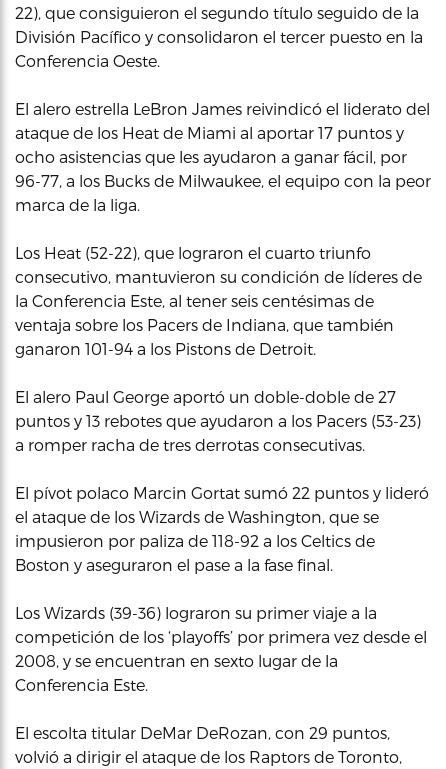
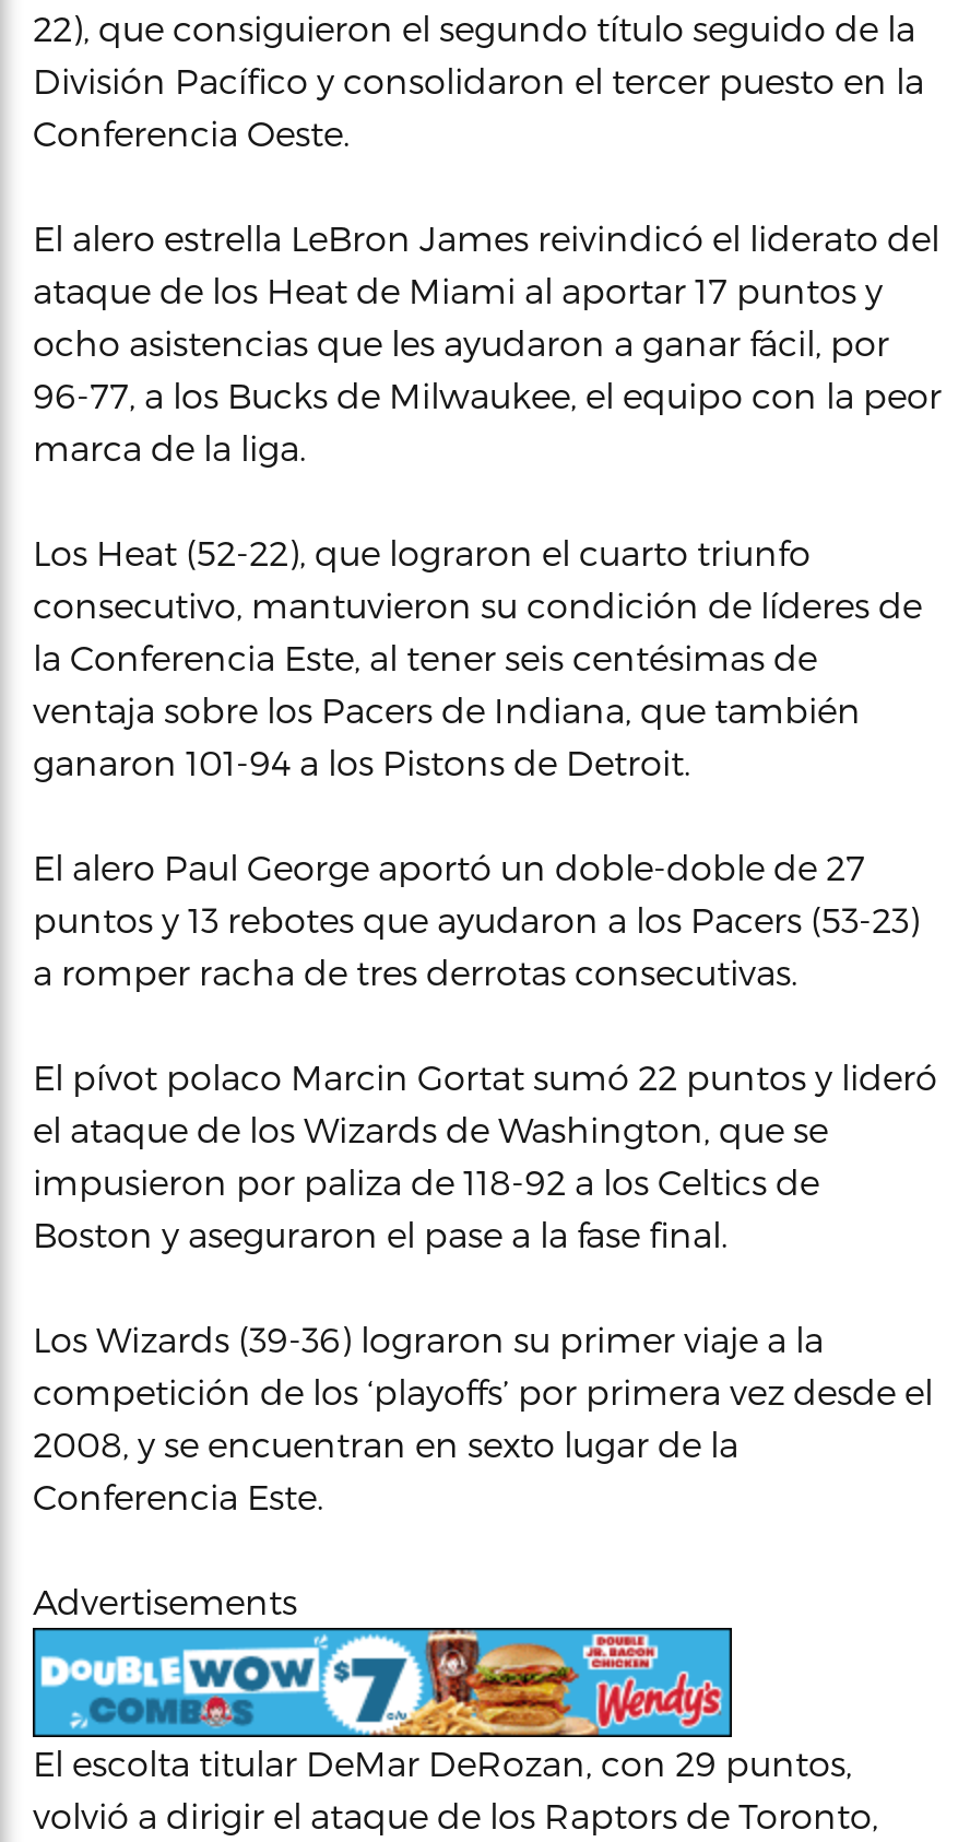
+ [image]

+ Advertisements
